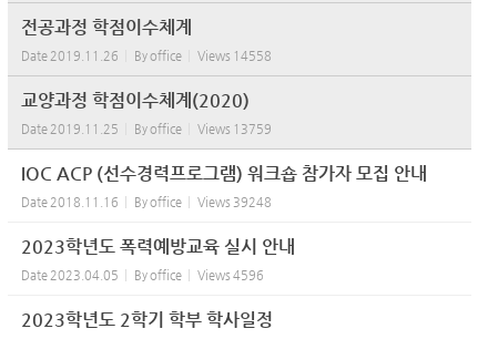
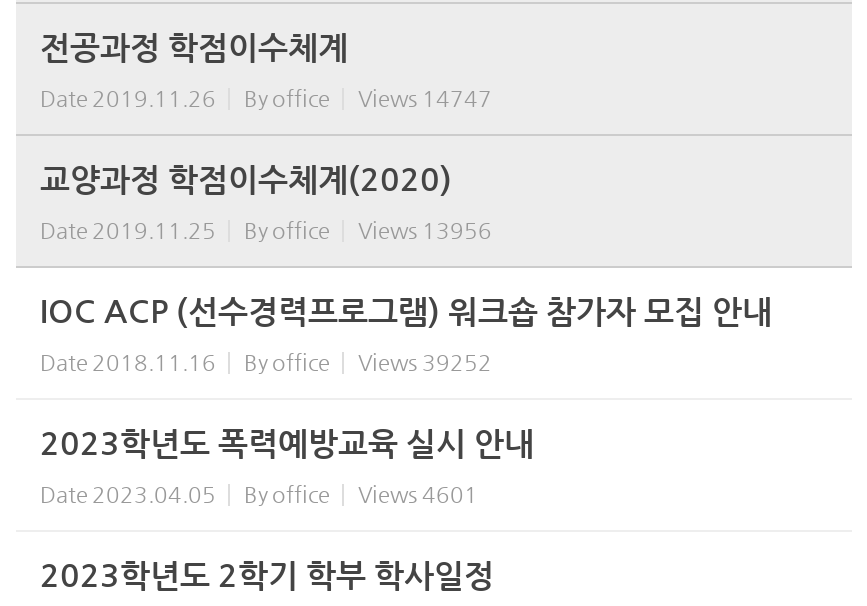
- Date 2019.11.26 By office Views 14558
+ Date 2019.11.26 By office Views 14747

- Date 2019.11.25 By office Views 13759
+ Date 2019.11.25 By office Views 13956

- Date 2018.11.16 By office Views 39248
+ Date 2018.11.16 By office Views 39252

- Date 2023.04.05 By office Views 4596
+ Date 2023.04.05 By office Views 4601
